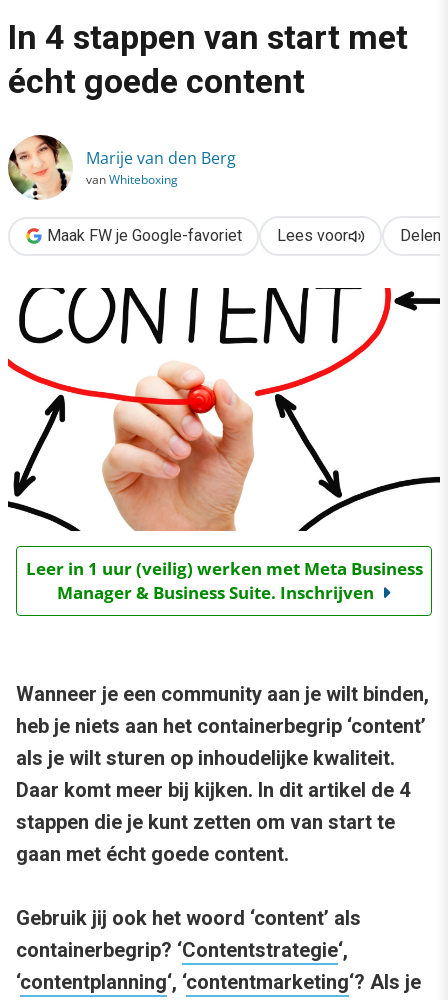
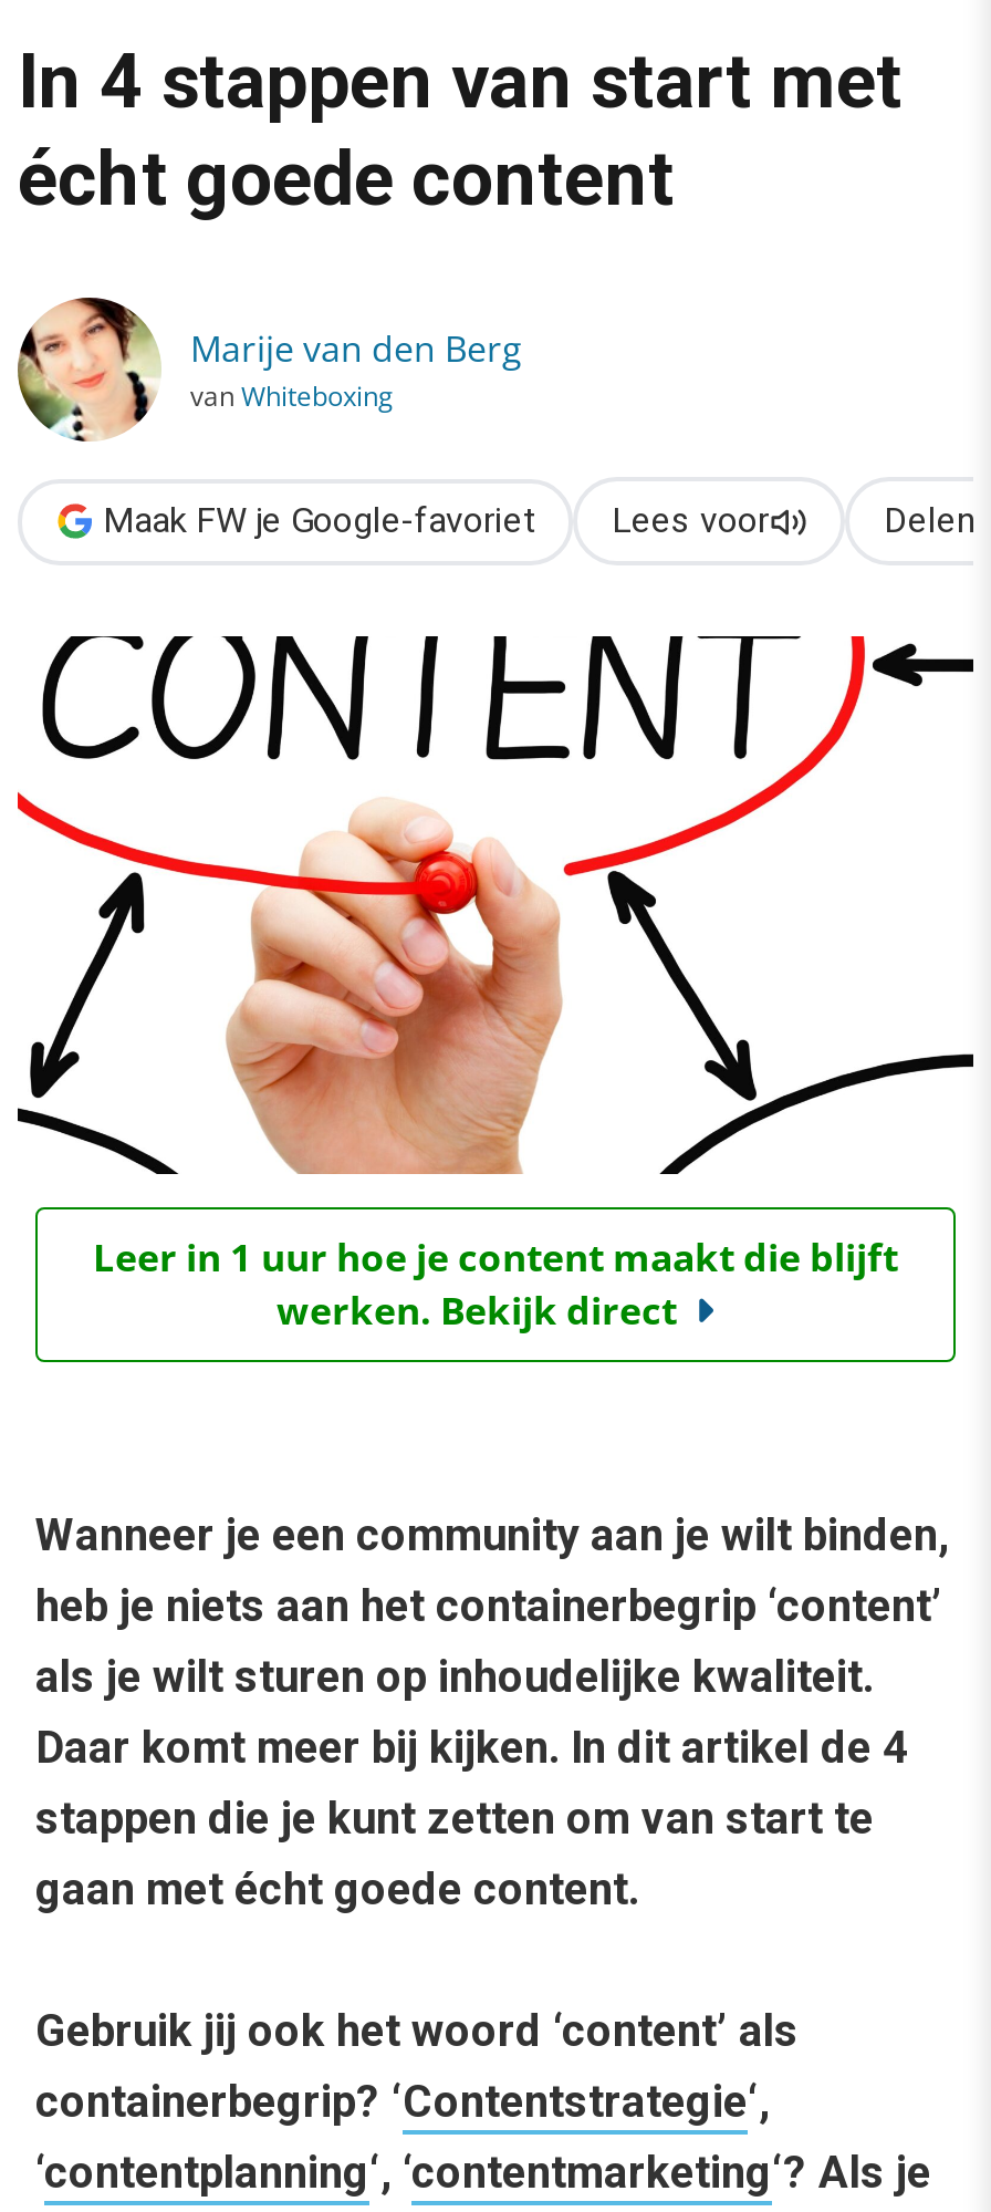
- Leer in 1 uur (veilig) werken met Meta Business
- Manager & Business Suite. Inschrijven
+ Leer in 1 uur hoe je content maakt die blijft
+ werken. Bekijk direct
